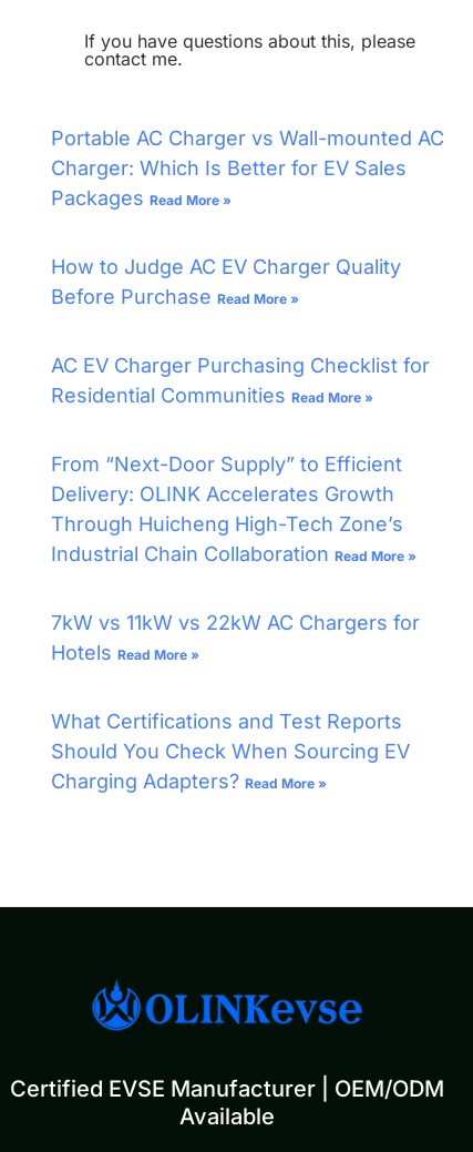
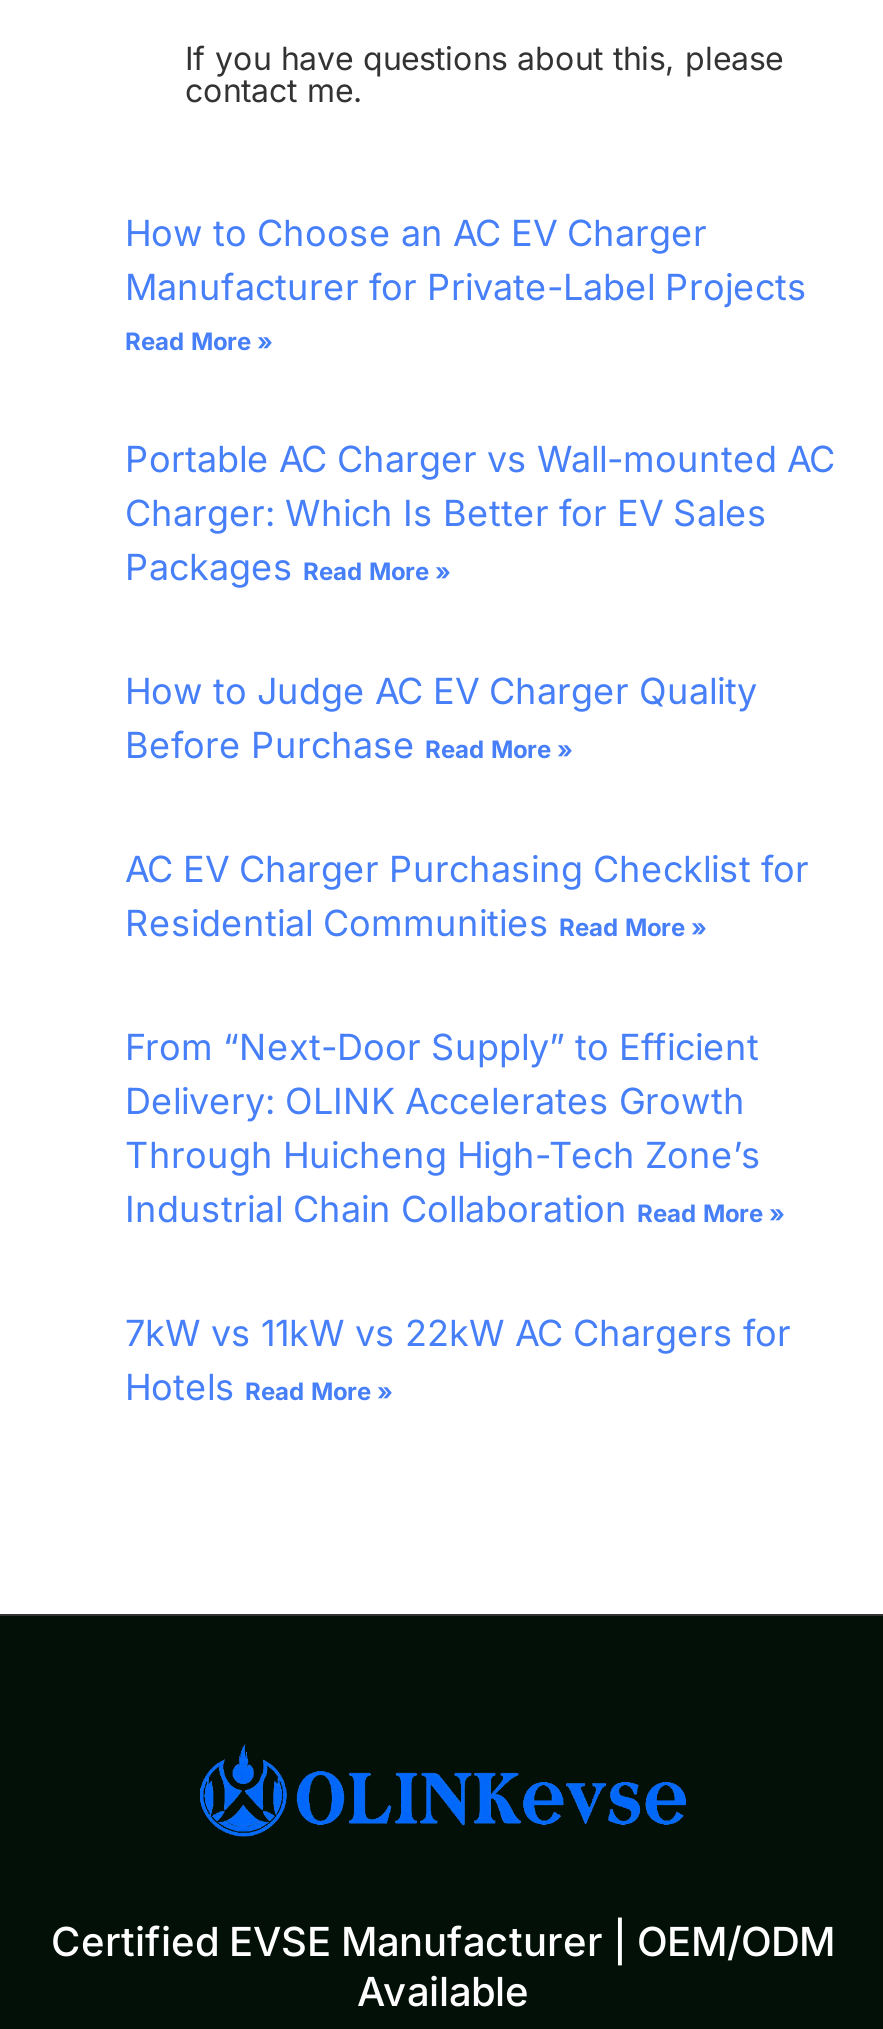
+ How to Choose an AC EV Charger
+ Manufacturer for Private-Label Projects
+ Read More »

moved down: Portable AC Charger vs Wall-mounted AC | Charger: Which Is Better for EV Sales | Packages Read More » | ... | 7kW vs 11kW vs 22kW AC Chargers for | Hotels Read More »

- What Certifications and Test Reports
- Should You Check When Sourcing EV
- Charging Adapters? Read More »
